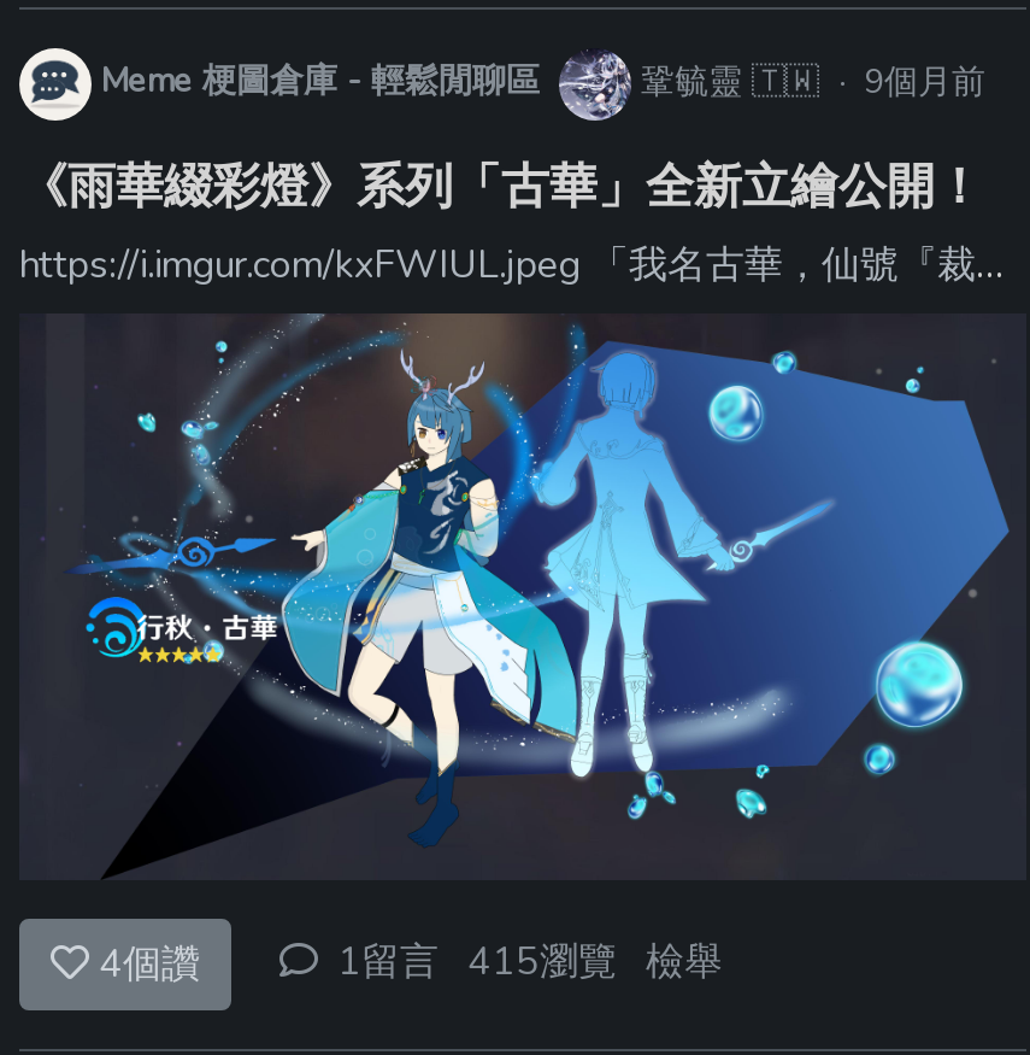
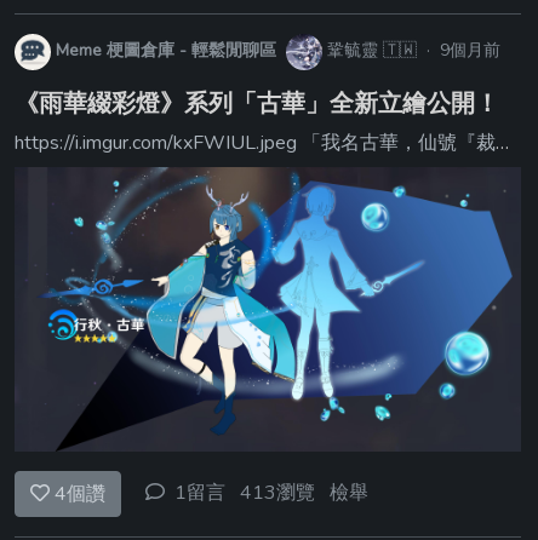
- 1留言 415瀏覽 檢舉
+ 1留言 413瀏覽 檢舉
